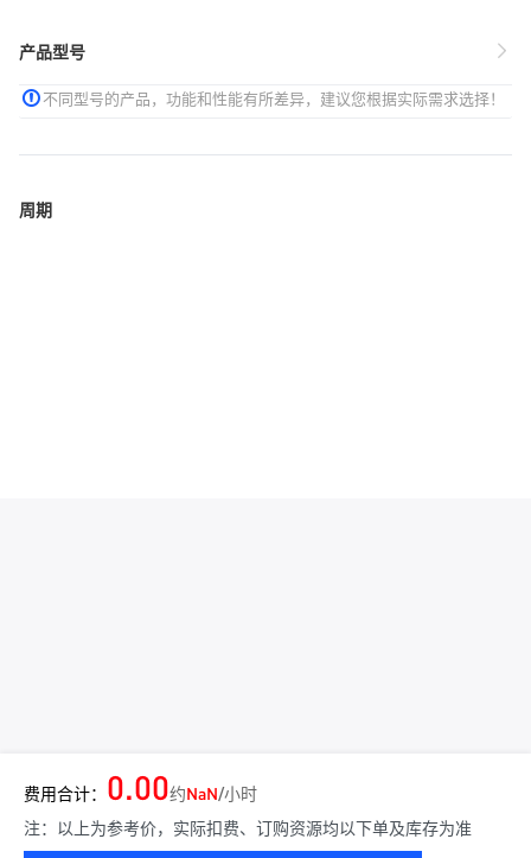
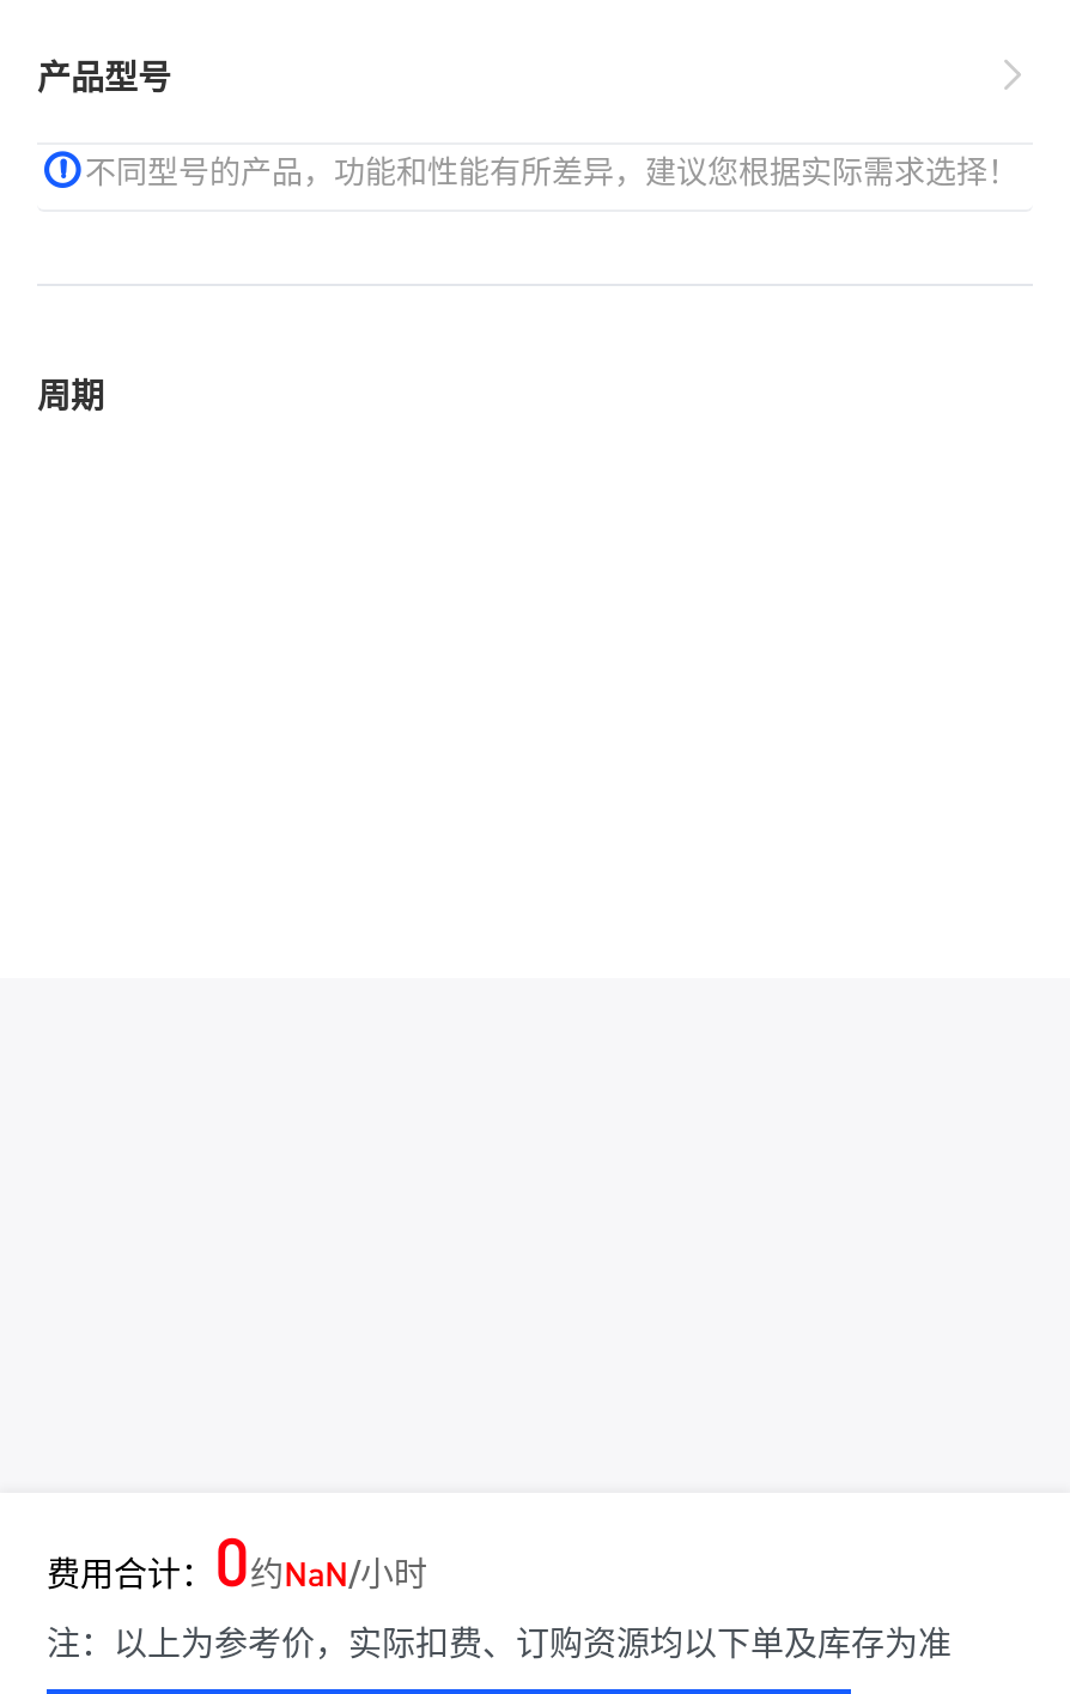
- 费用合计：0.00约NaN/小时
+ 费用合计：0约NaN/小时
